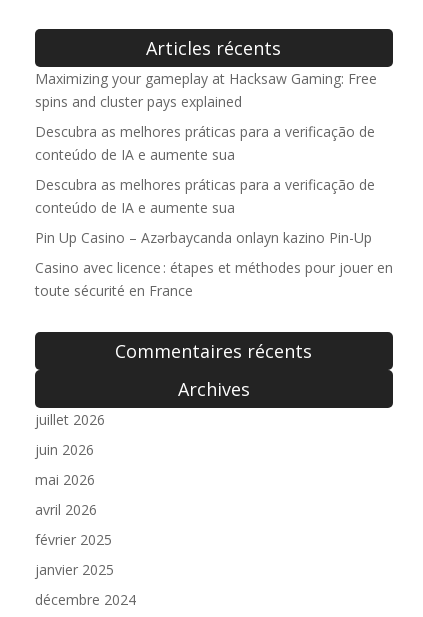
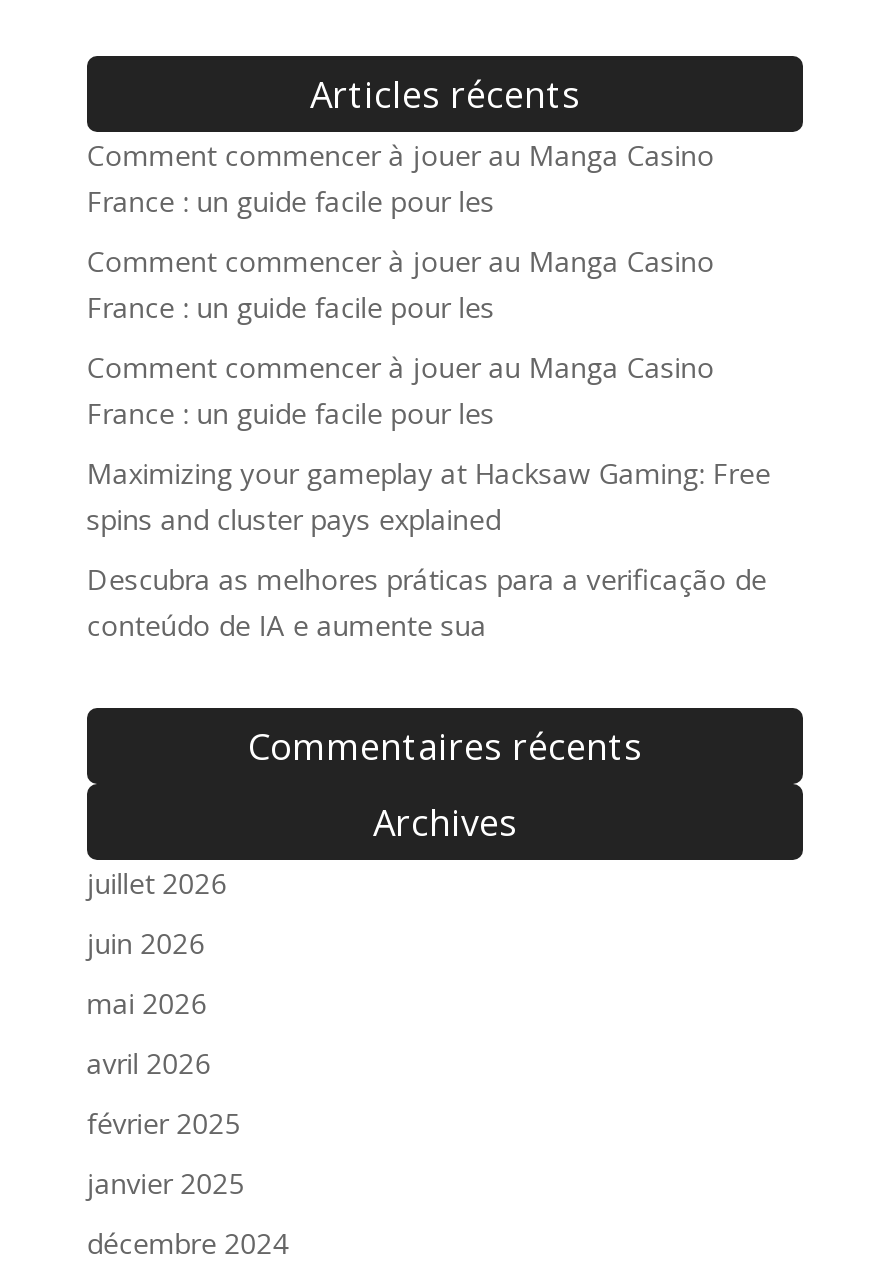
+ Comment commencer à jouer au Manga Casino
+ France : un guide facile pour les
+ Comment commencer à jouer au Manga Casino
+ France : un guide facile pour les
+ Comment commencer à jouer au Manga Casino
+ France : un guide facile pour les

moved down: Maximizing your gameplay at Hacksaw Gaming: Free | spins and cluster pays explained | Descubra as melhores práticas para a verificação de | conteúdo de IA e aumente sua

- Descubra as melhores práticas para a verificação de
- conteúdo de IA e aumente sua
- Pin Up Casino – Azərbaycanda onlayn kazino Pin-Up
- Casino avec licence : étapes et méthodes pour jouer en
- toute sécurité en France
